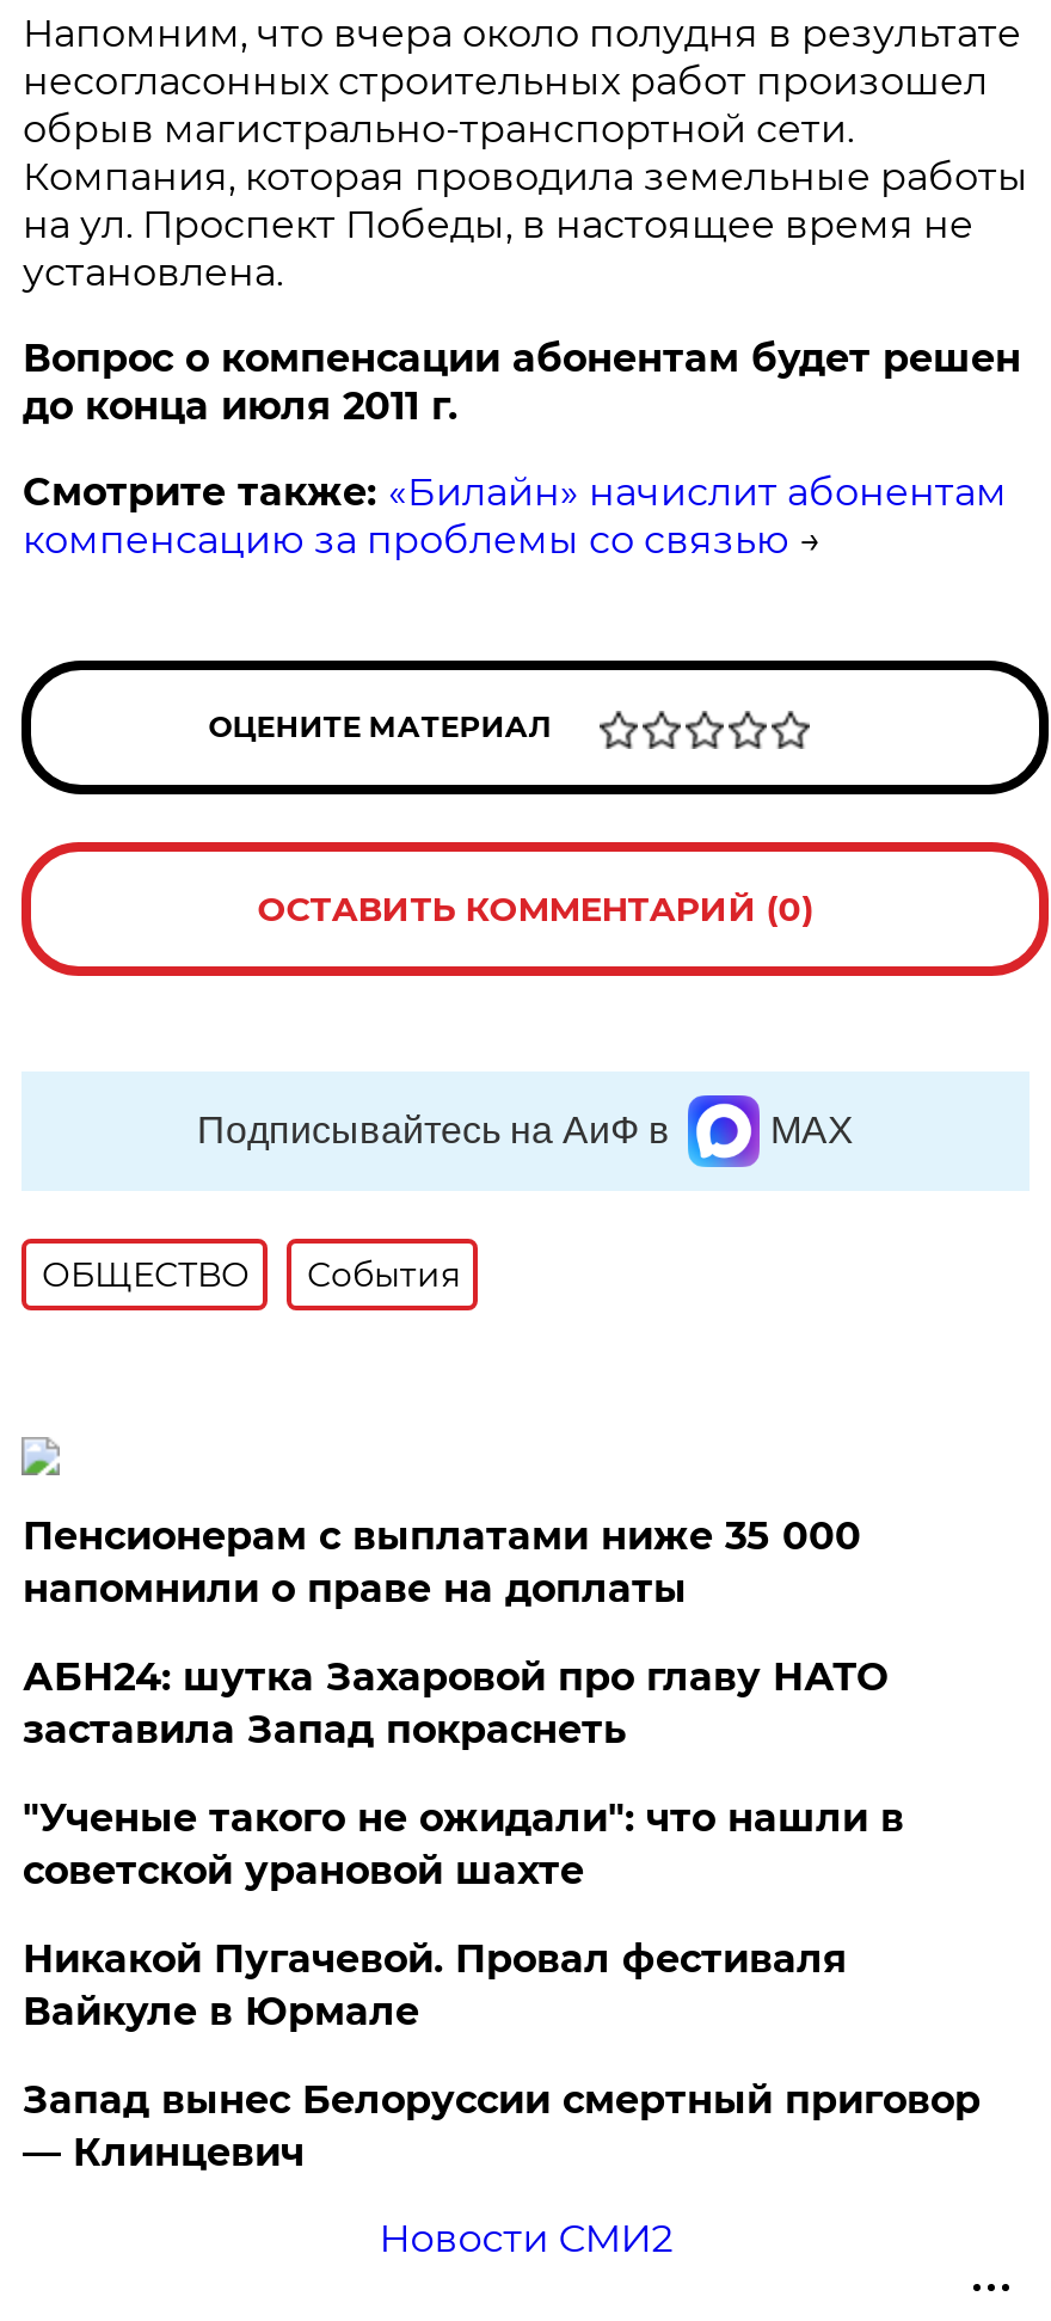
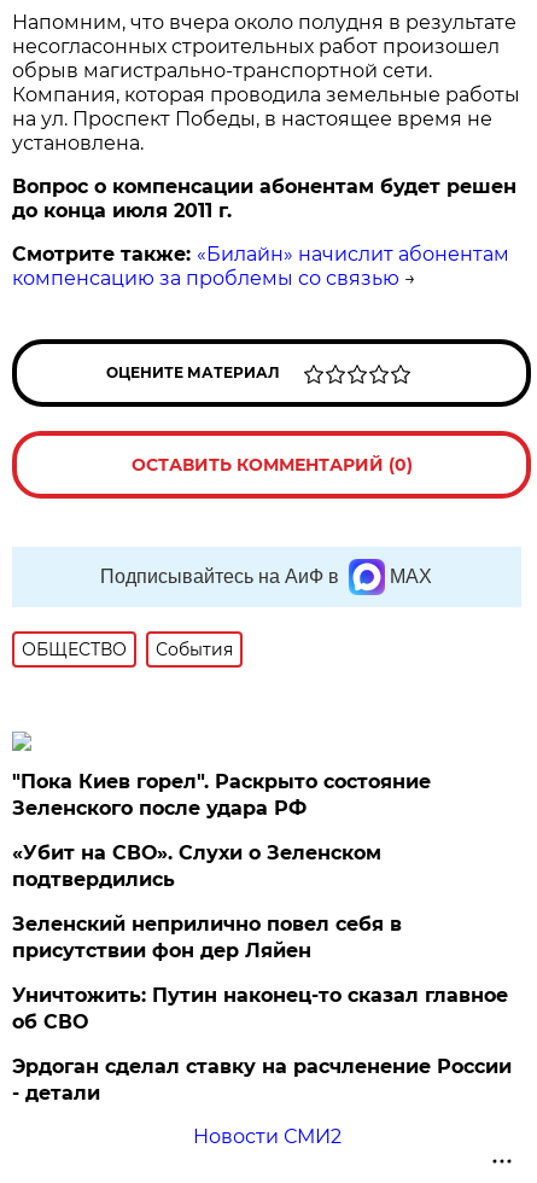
- Пенсионерам с выплатами ниже 35 000
- напомнили о праве на доплаты
+ "Пока Киев горел". Раскрыто состояние
+ Зеленского после удара РФ

- АБН24: шутка Захаровой про главу НАТО
- заставила Запад покраснеть
+ «Убит на СВО». Слухи о Зеленском
+ подтвердились

- "Ученые такого не ожидали": что нашли в
- советской урановой шахте
+ Зеленский неприлично повел cебя в
+ присутствии фон дер Ляйен

- Никакой Пугачевой. Провал фестиваля
- Вайкуле в Юрмале
+ Уничтожить: Путин наконец-то сказал главное
+ об СВО

- Запад вынес Белоруссии смертный приговор
- — Клинцевич
+ Эрдоган сделал ставку на расчленение России
+ - детали
